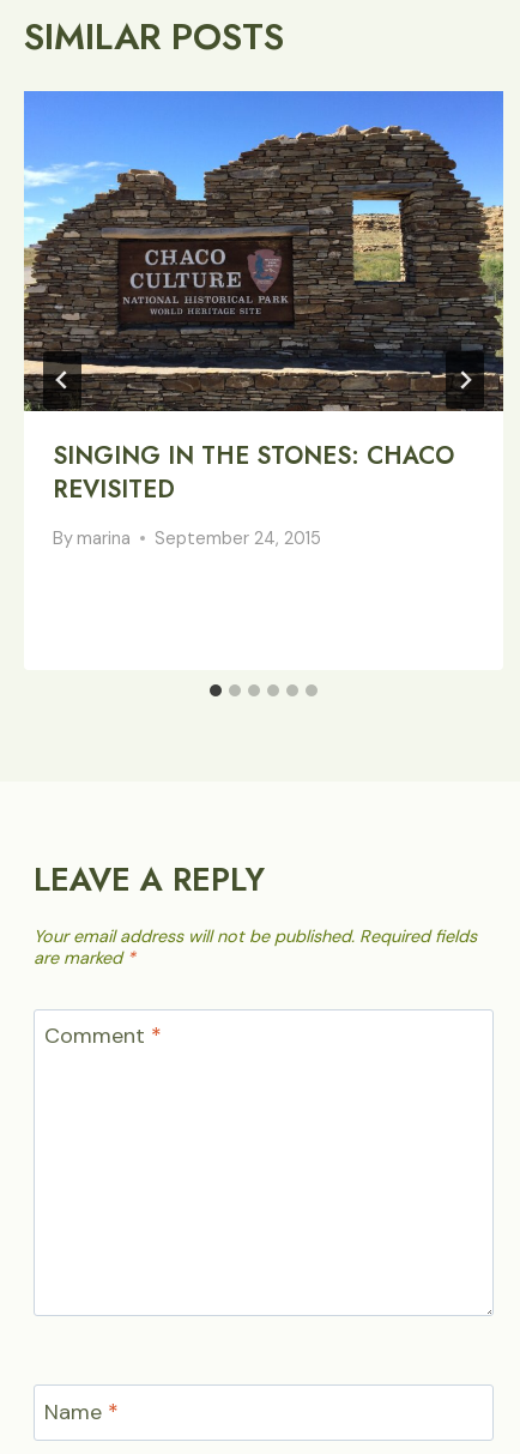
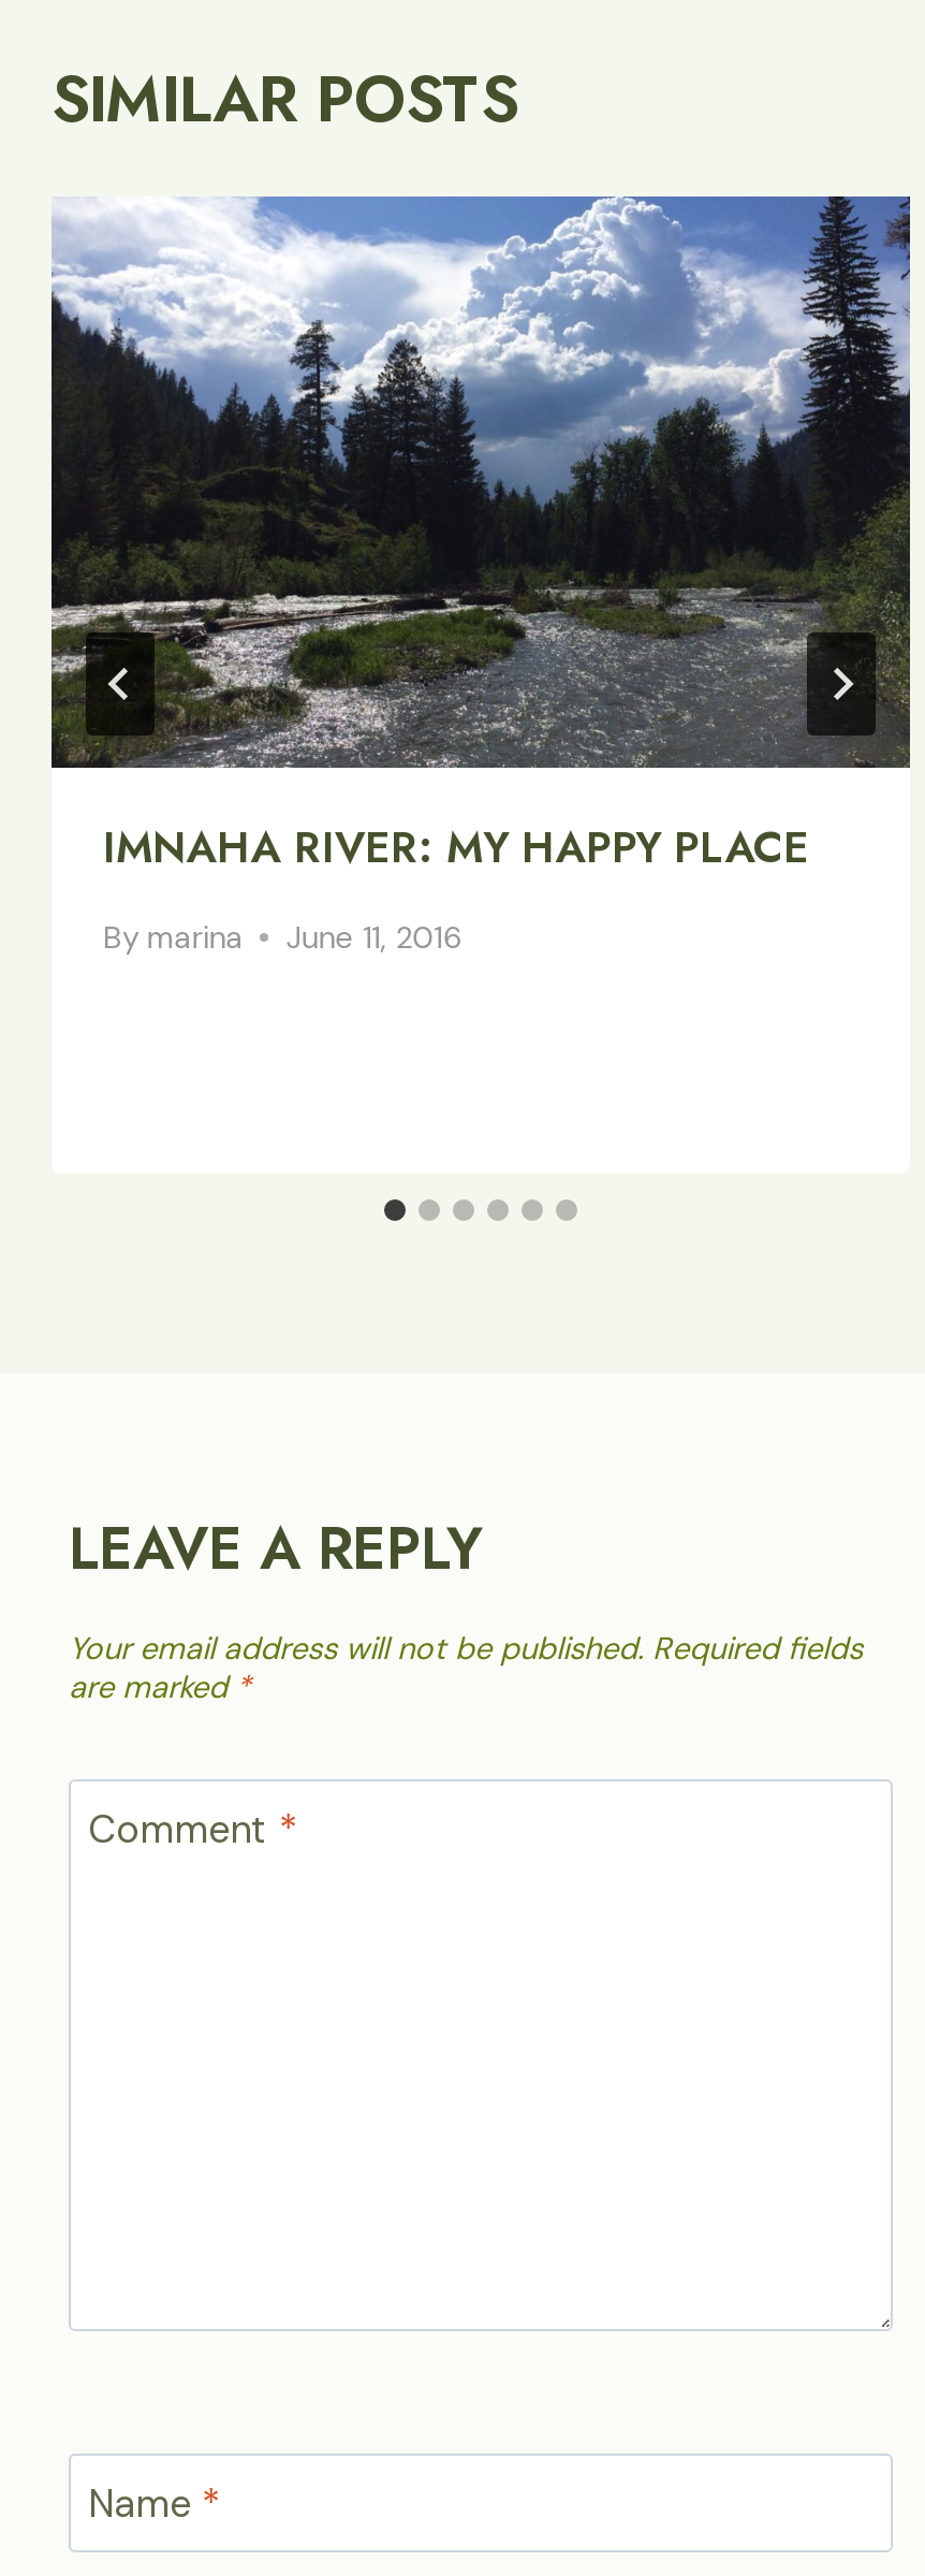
- [image]
- SINGING IN THE STONES: CHACO
- REVISITED
+ [image]
+ IMNAHA RIVER: MY HAPPY PLACE

- By marina September 24, 2015
+ By marina June 11, 2016
